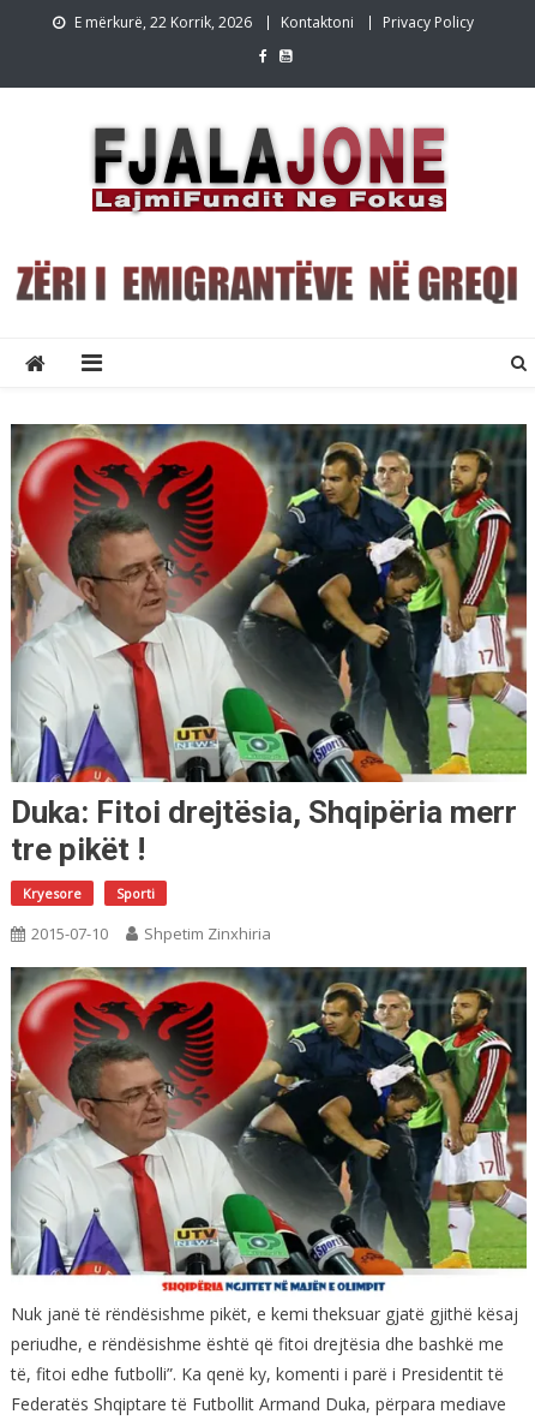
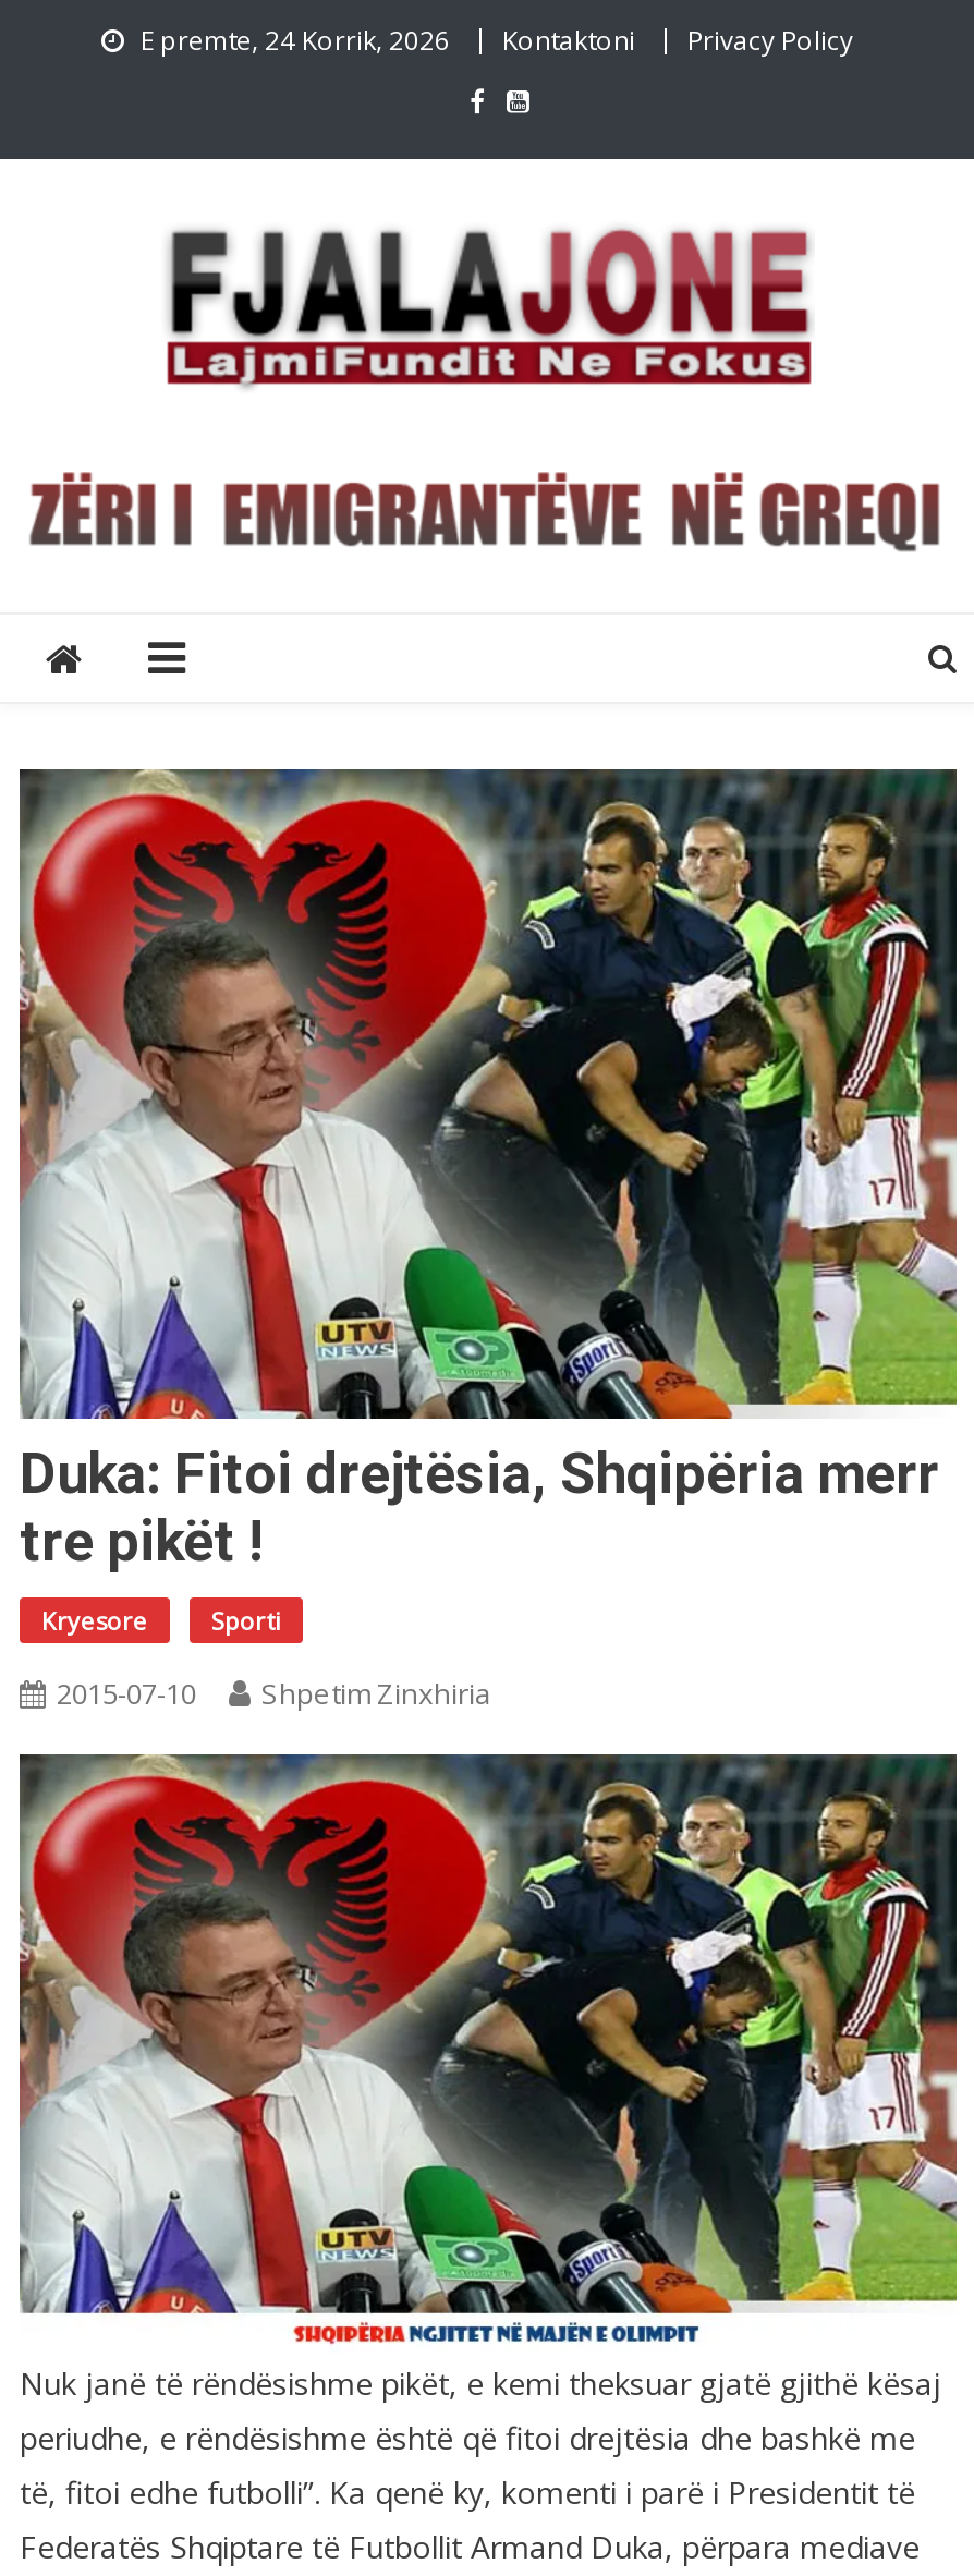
- E mërkurë, 22 Korrik, 2026
+ E premte, 24 Korrik, 2026
